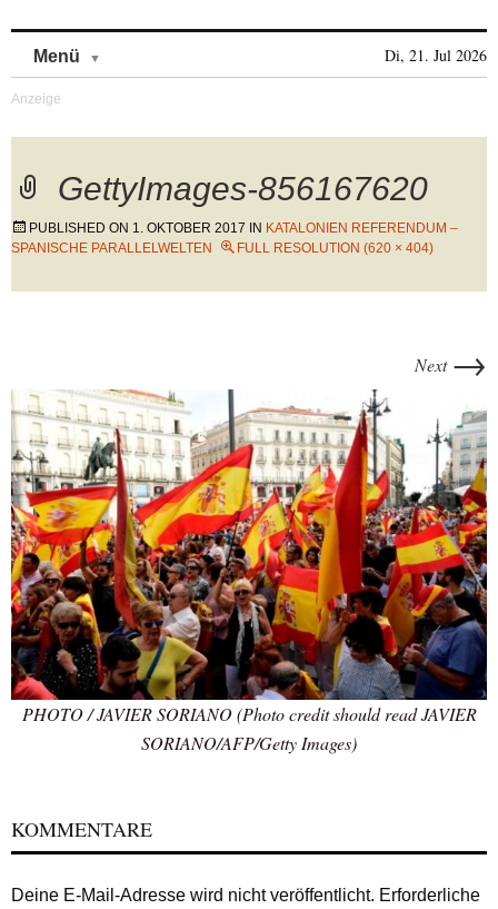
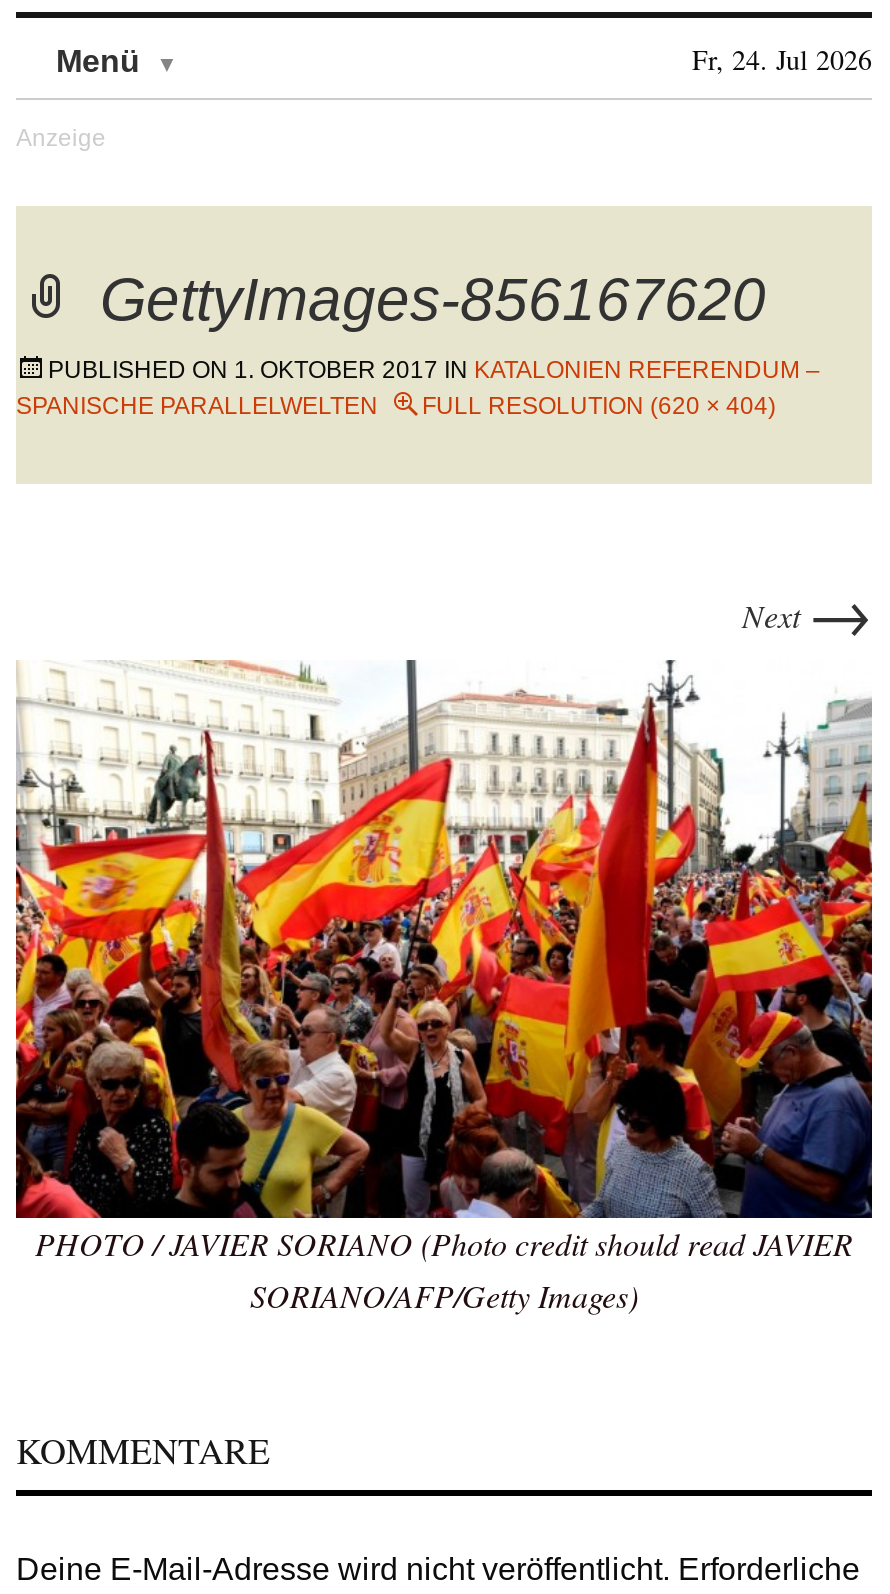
- Di, 21. Jul 2026
+ Fr, 24. Jul 2026
